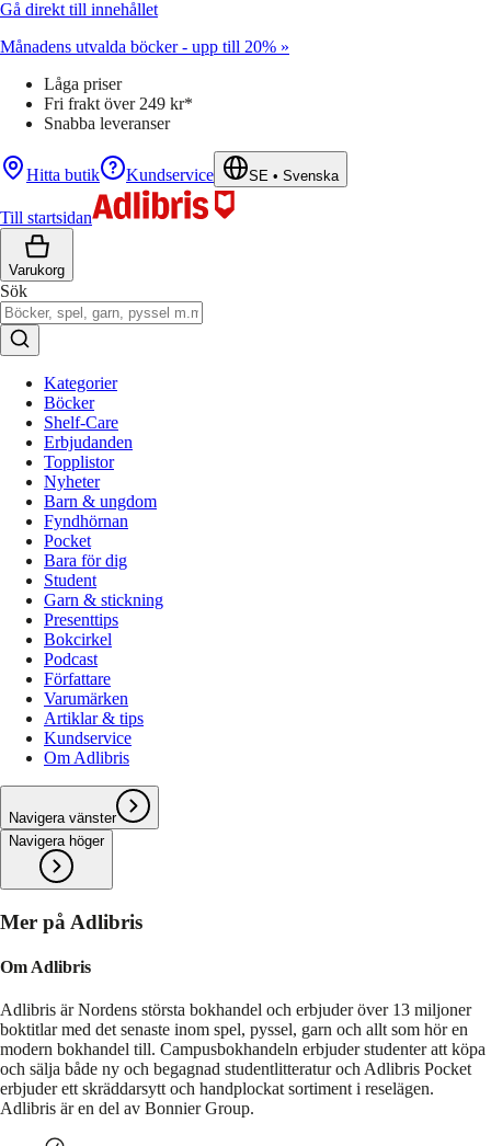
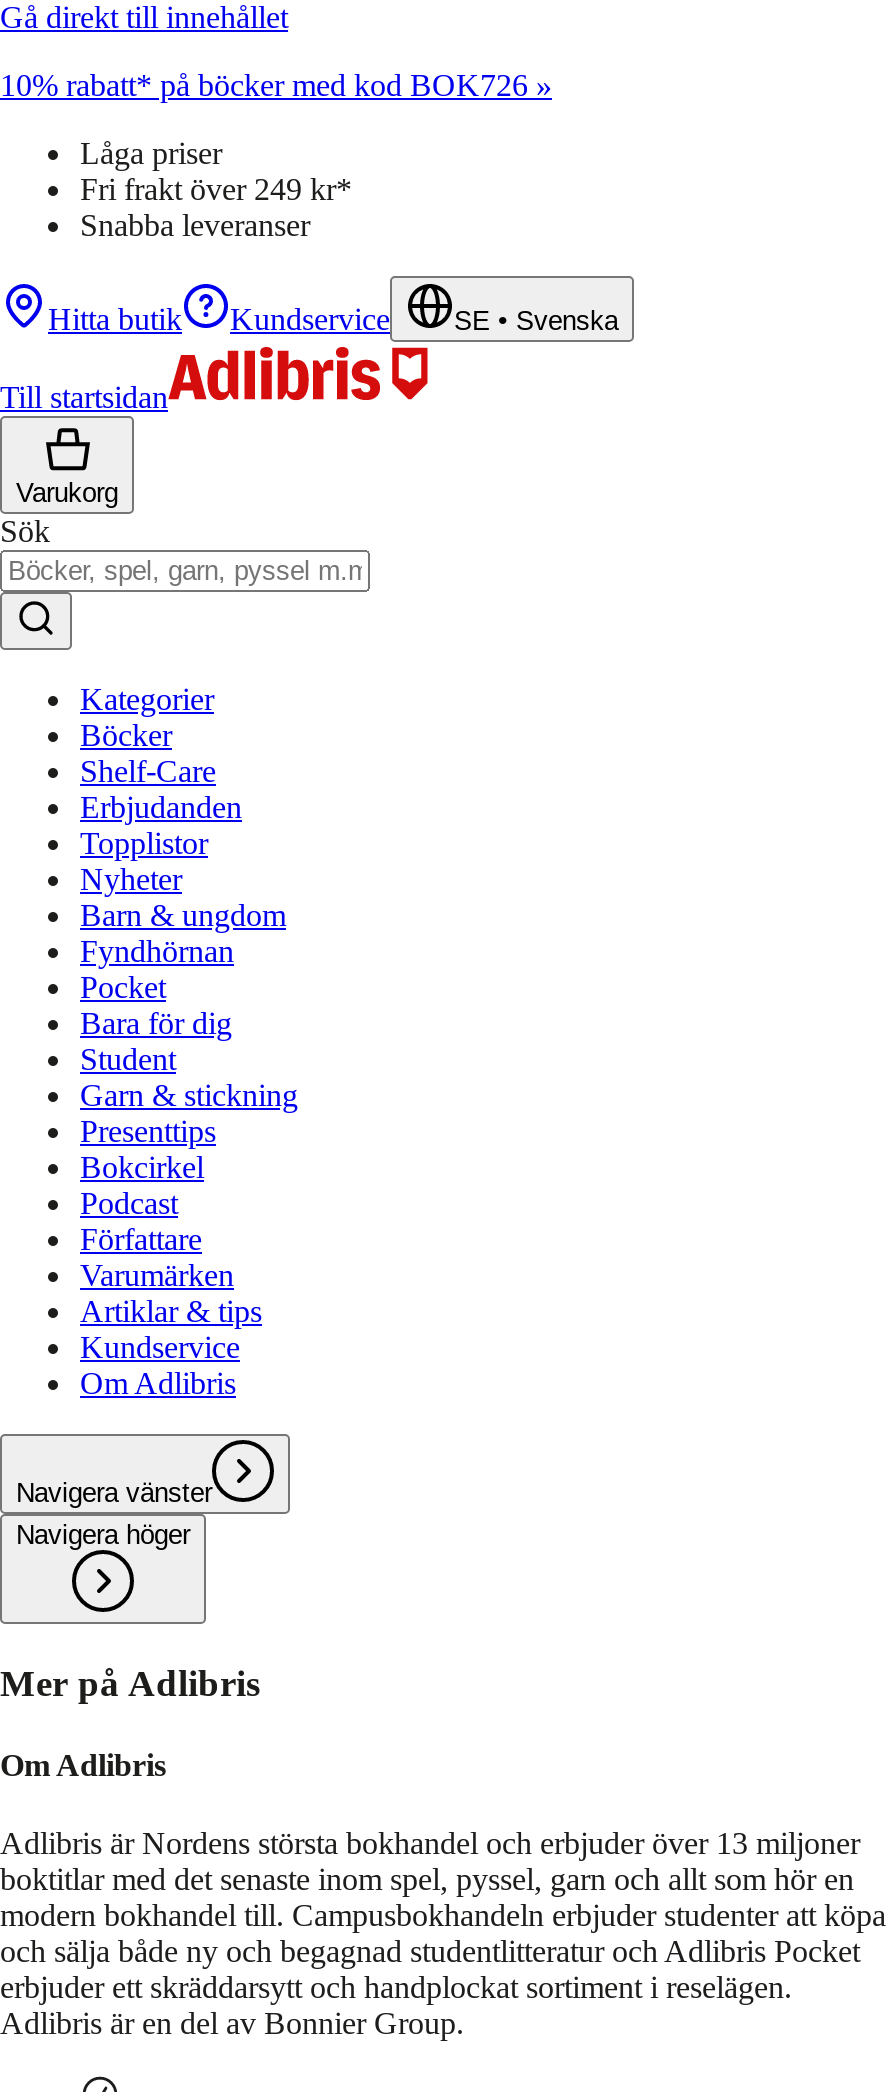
- Månadens utvalda böcker - upp till 20% »
+ 10% rabatt* på böcker med kod BOK726 »
